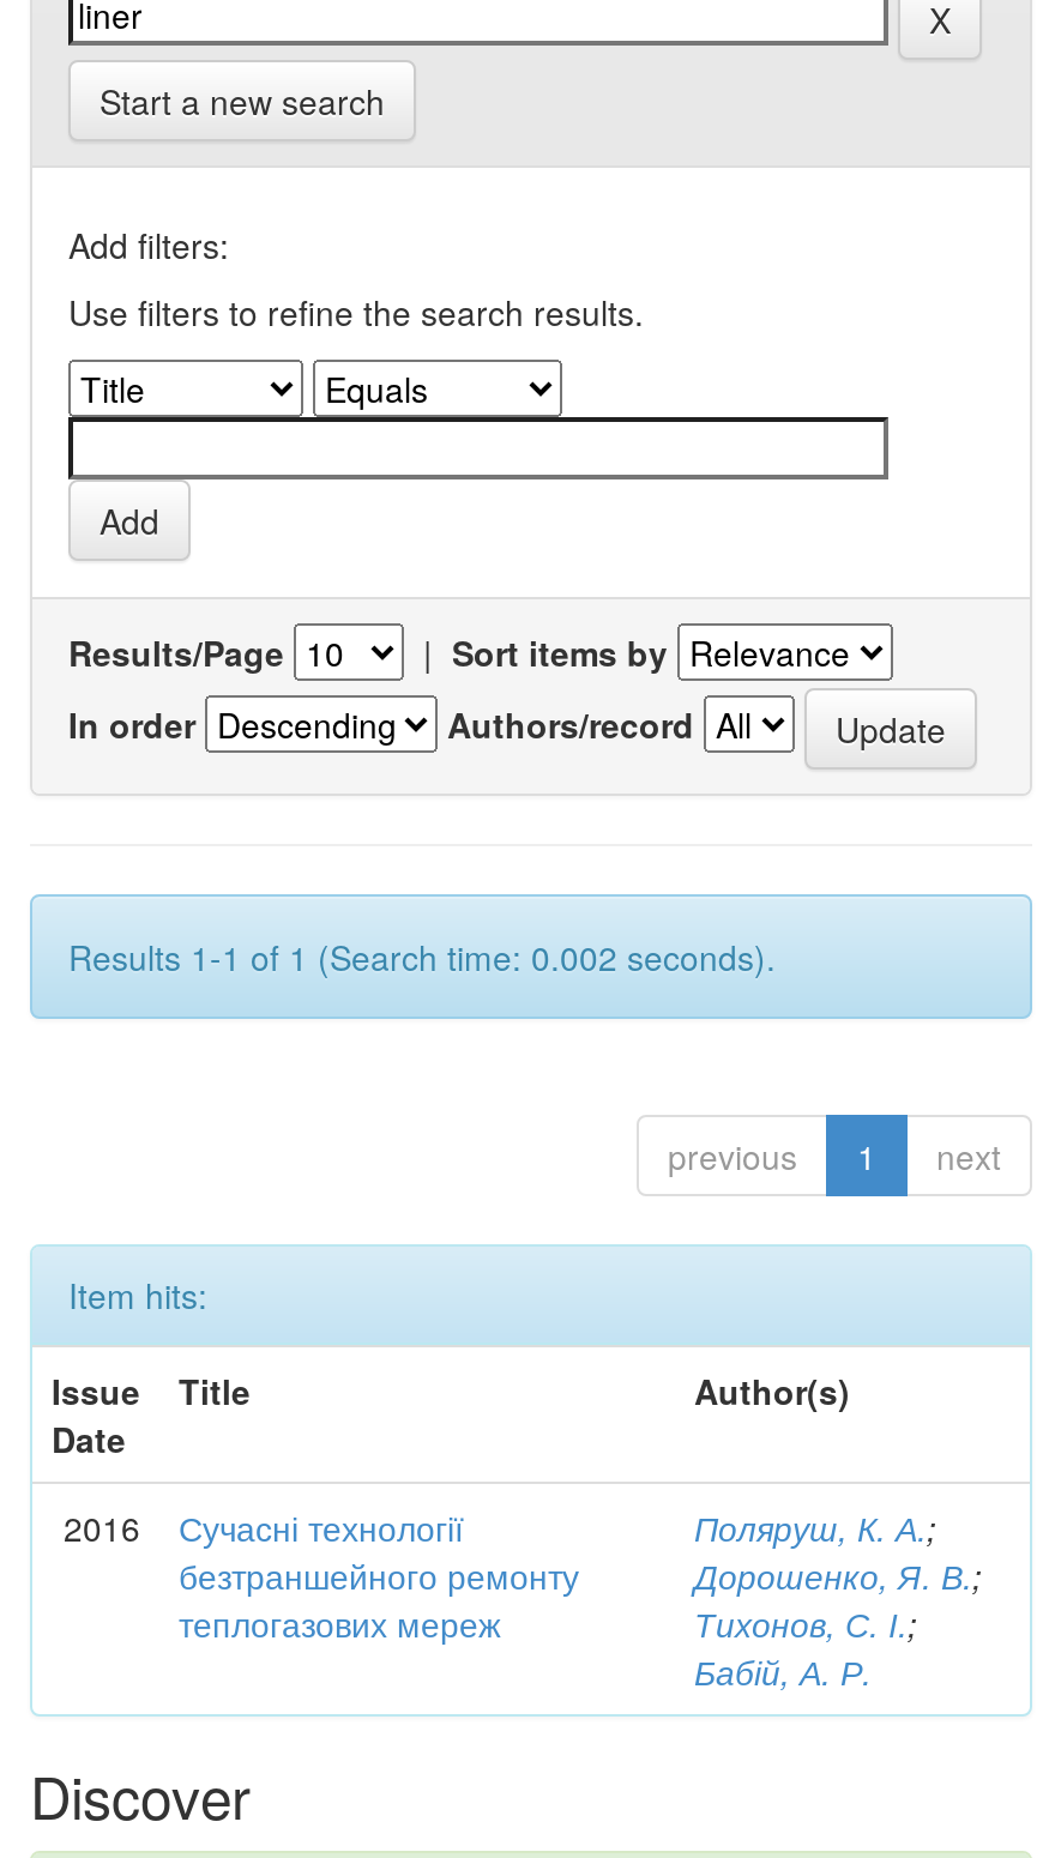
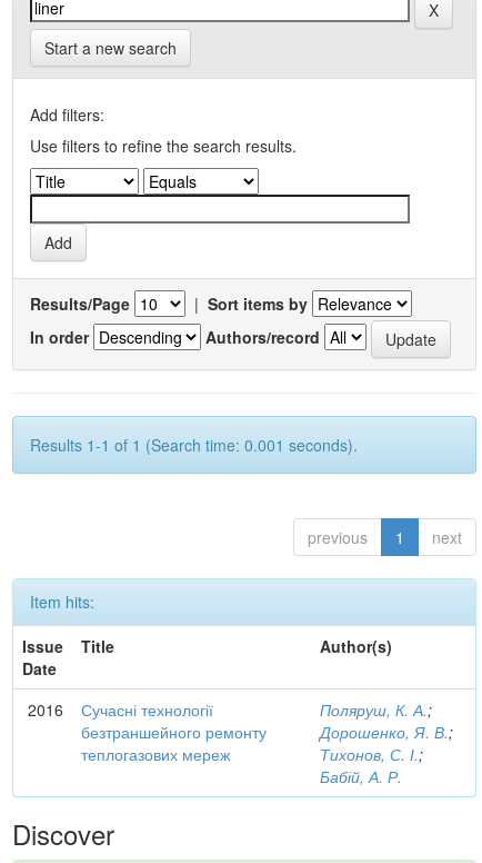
- Results 1-1 of 1 (Search time: 0.002 seconds).
+ Results 1-1 of 1 (Search time: 0.001 seconds).
